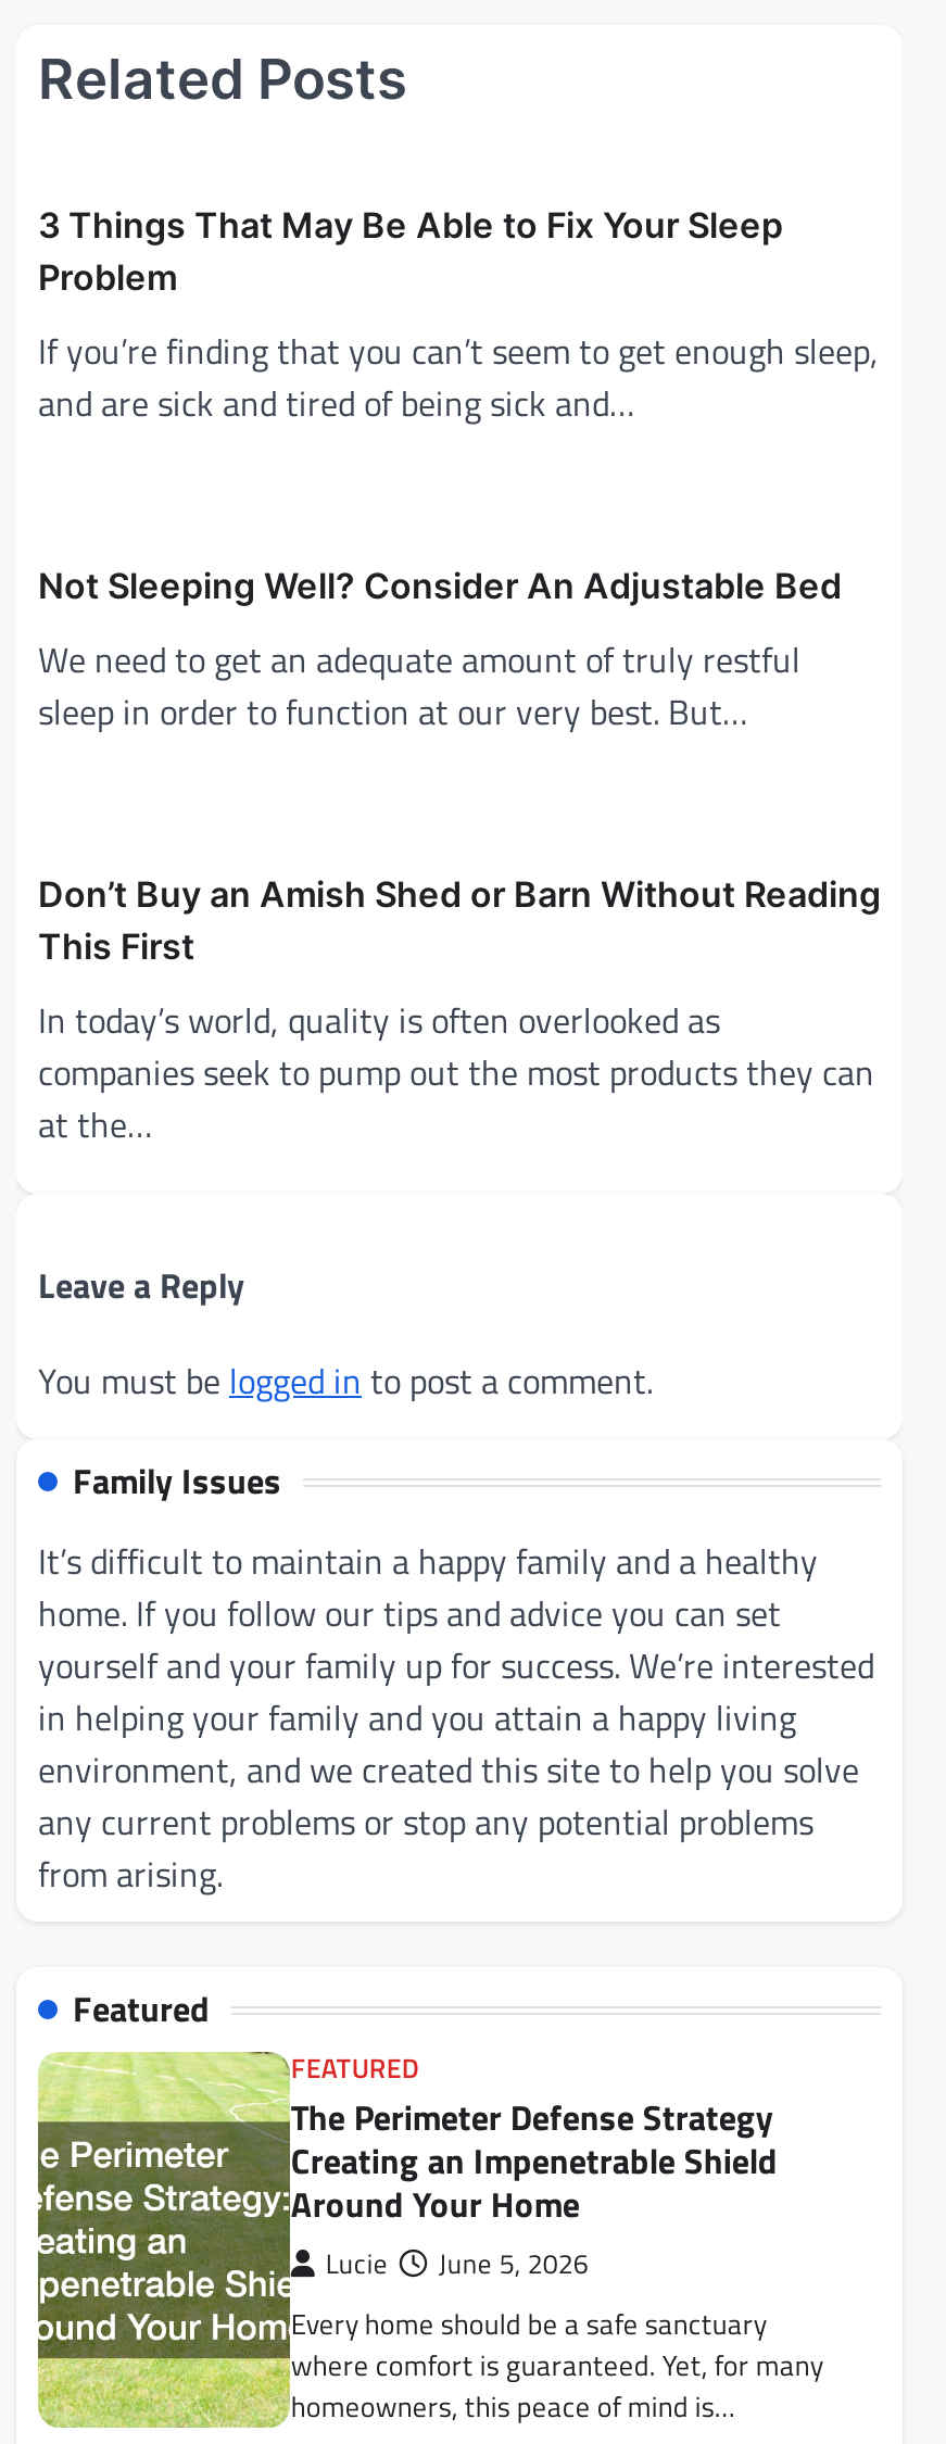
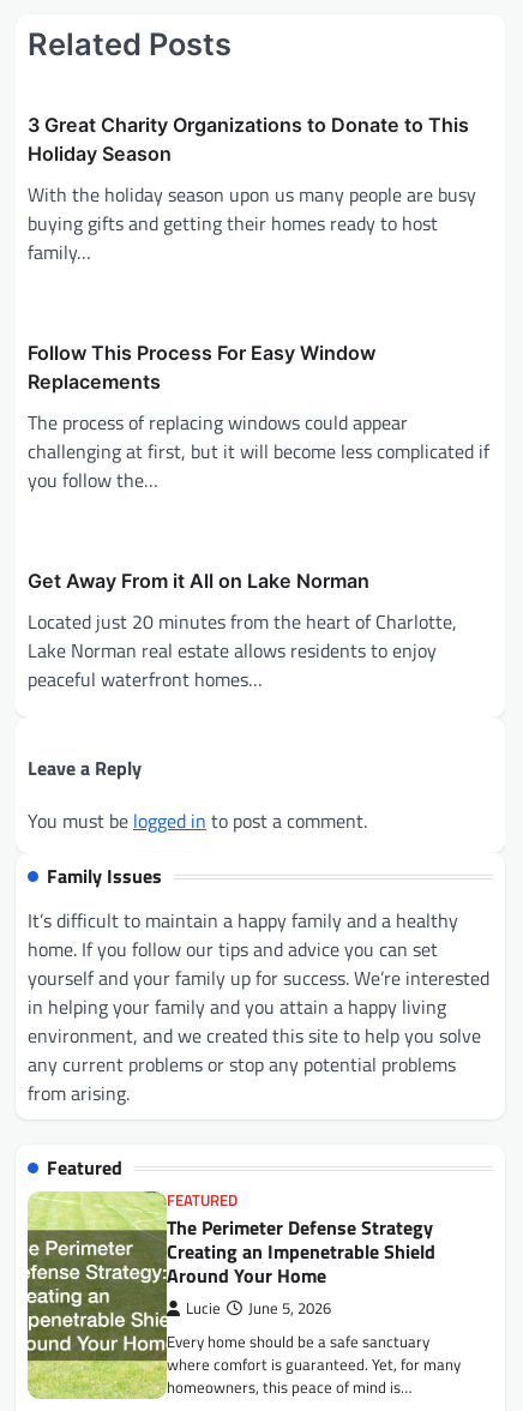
- 3 Things That May Be Able to Fix Your Sleep
- Problem
+ 3 Great Charity Organizations to Donate to This
+ Holiday Season

- If you’re finding that you can’t seem to get enough sleep,
- and are sick and tired of being sick and…
+ With the holiday season upon us many people are busy
+ buying gifts and getting their homes ready to host
+ family…

- Not Sleeping Well? Consider An Adjustable Bed
+ Follow This Process For Easy Window
+ Replacements

- We need to get an adequate amount of truly restful
- sleep in order to function at our very best. But…
+ The process of replacing windows could appear
+ challenging at first, but it will become less complicated if
+ you follow the…

- Don’t Buy an Amish Shed or Barn Without Reading
- This First
+ Get Away From it All on Lake Norman

- In today’s world, quality is often overlooked as
- companies seek to pump out the most products they can
- at the…
+ Located just 20 minutes from the heart of Charlotte,
+ Lake Norman real estate allows residents to enjoy
+ peaceful waterfront homes…
